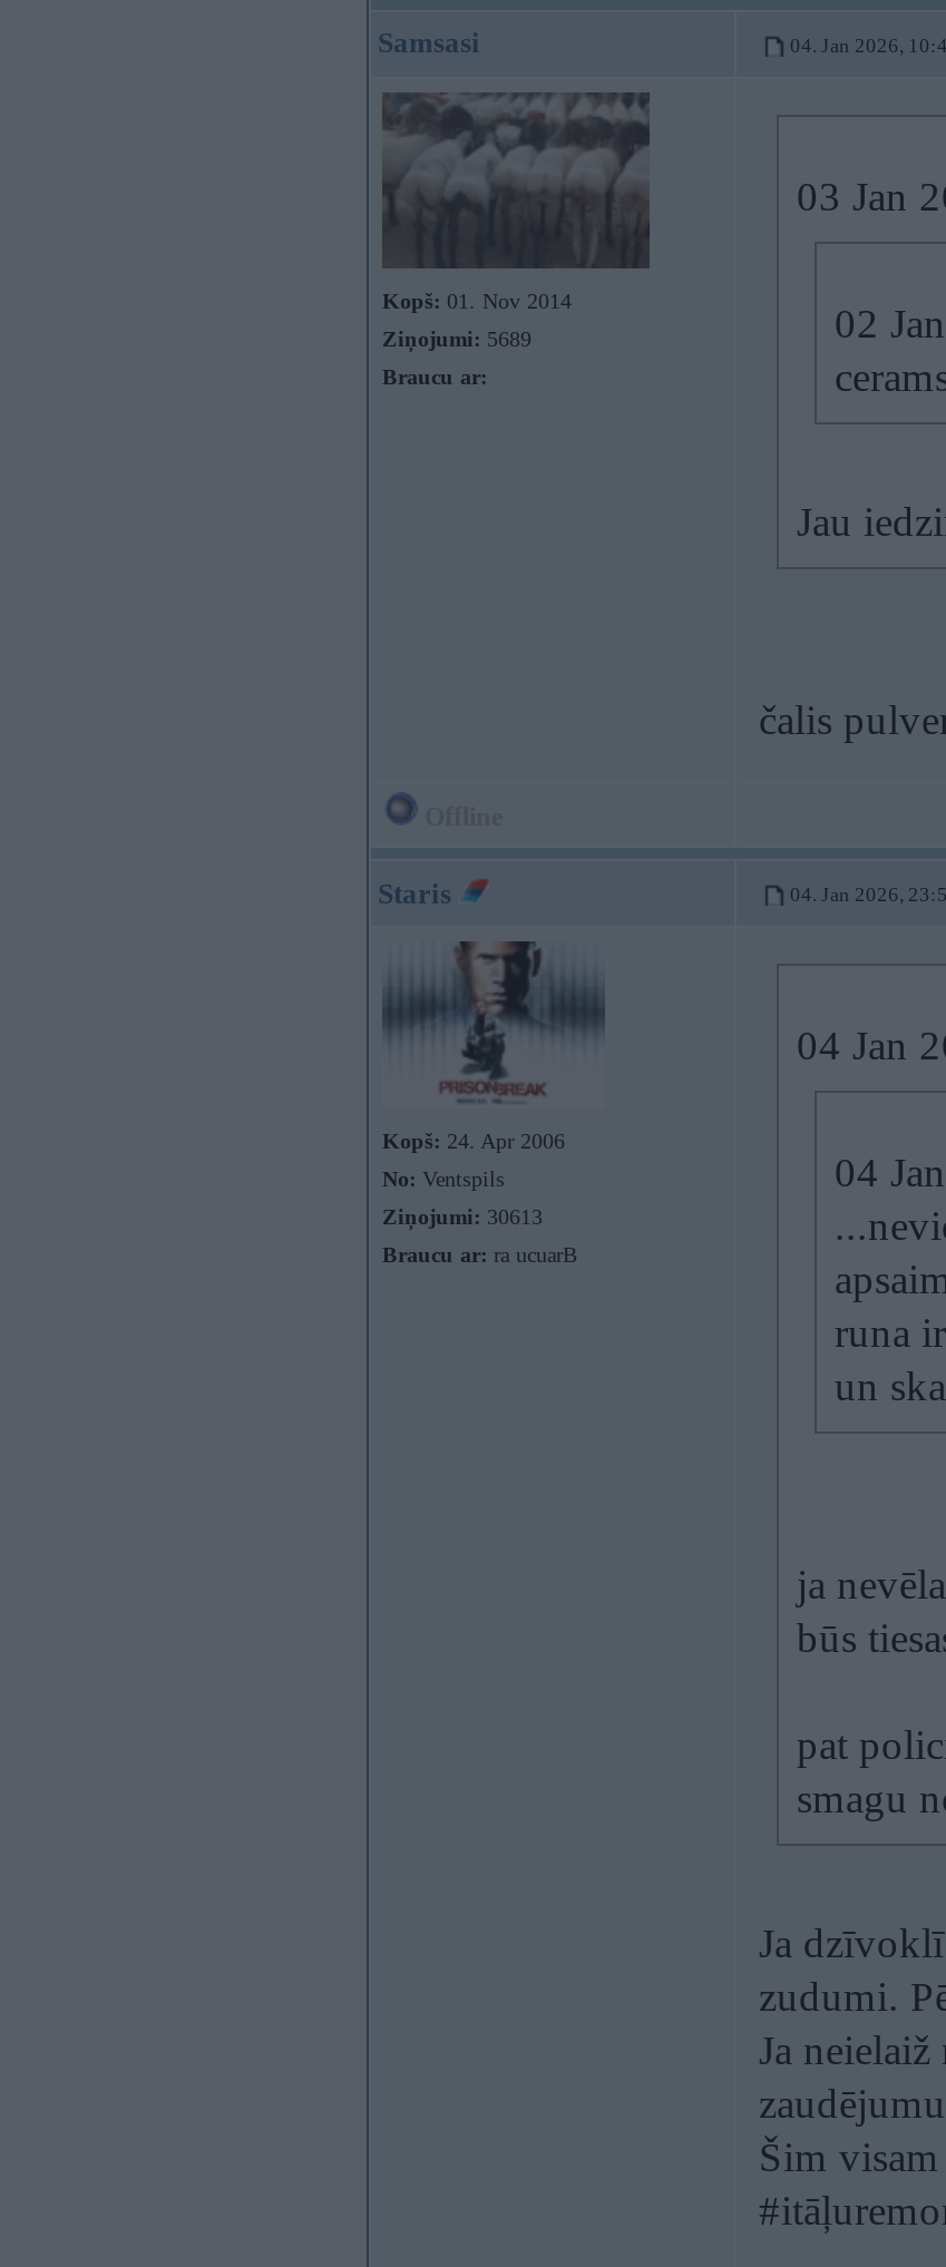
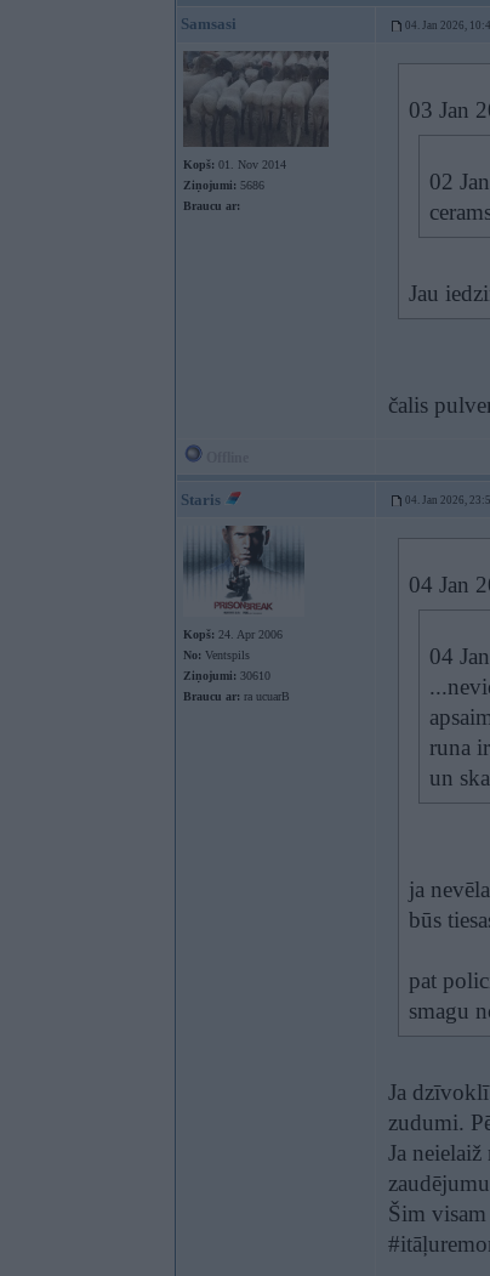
- Ziņojumi: 5689
+ Ziņojumi: 5686

- Ziņojumi: 30613
+ Ziņojumi: 30610
